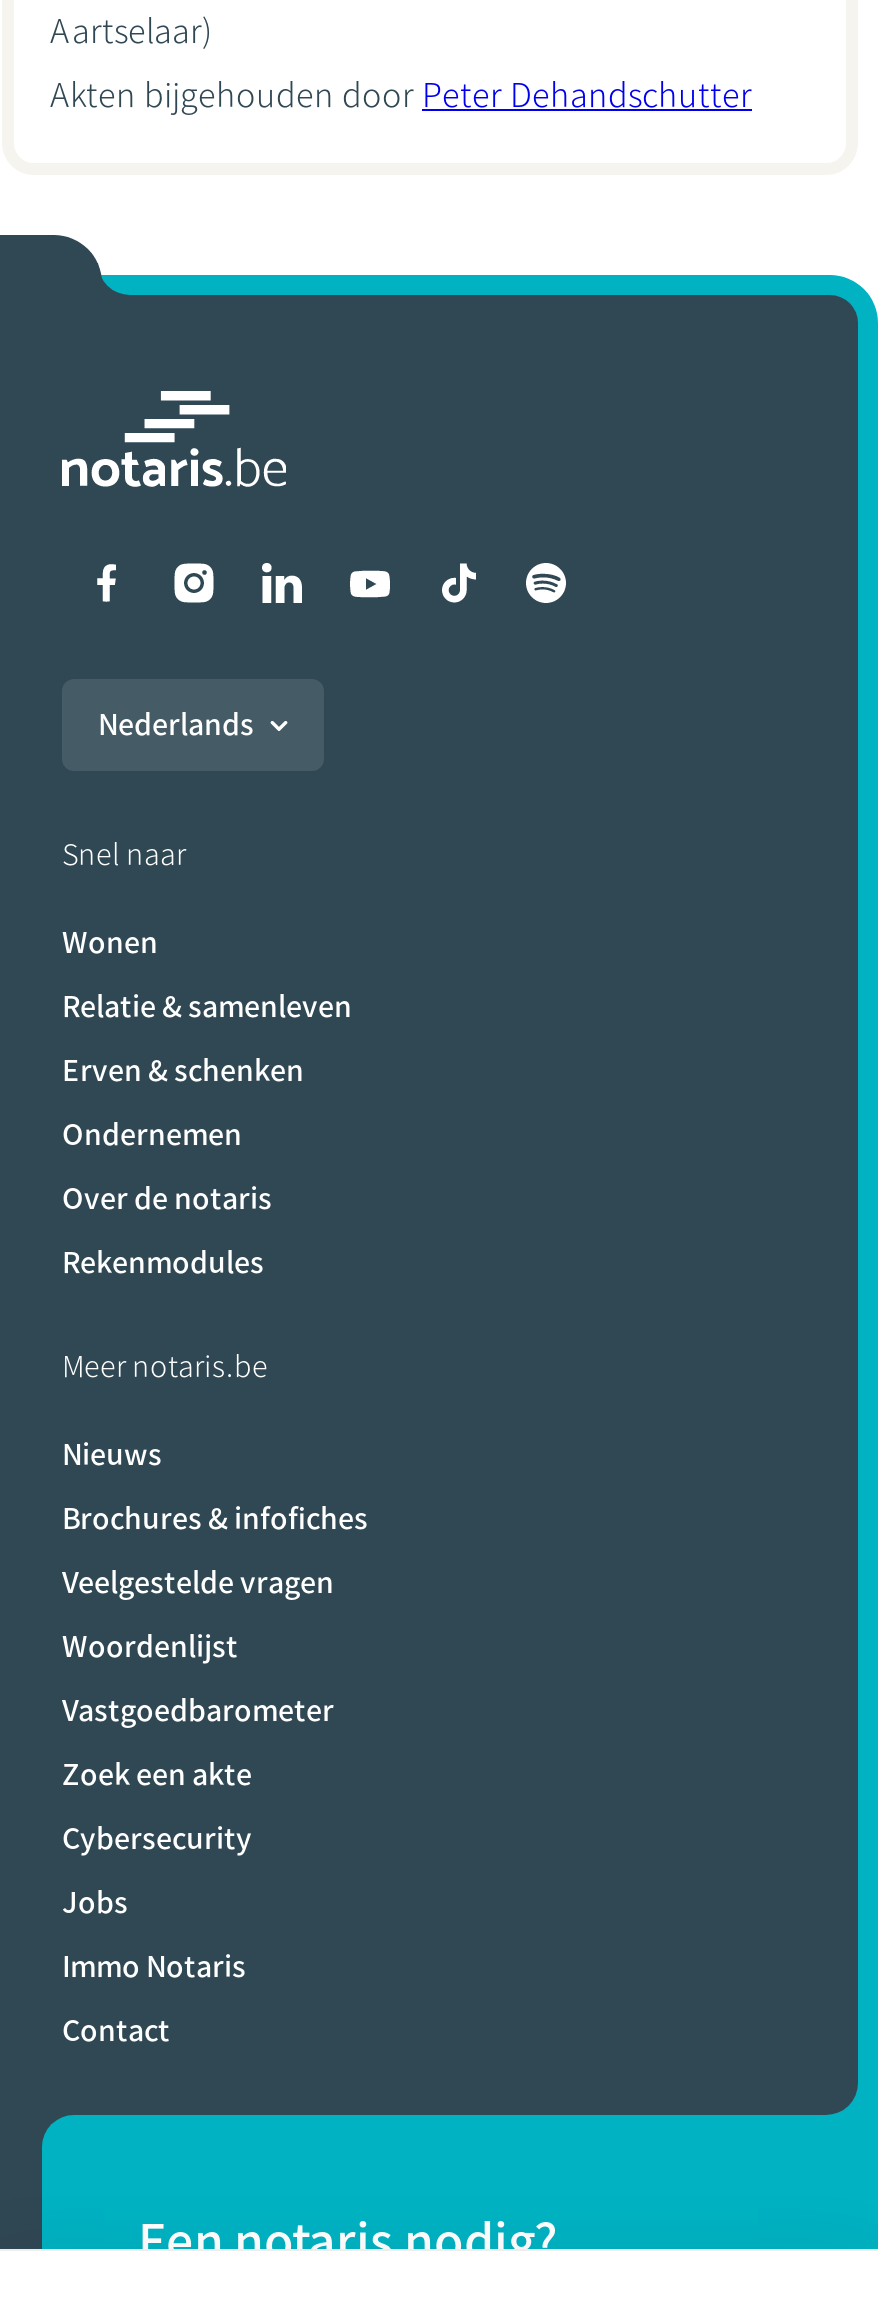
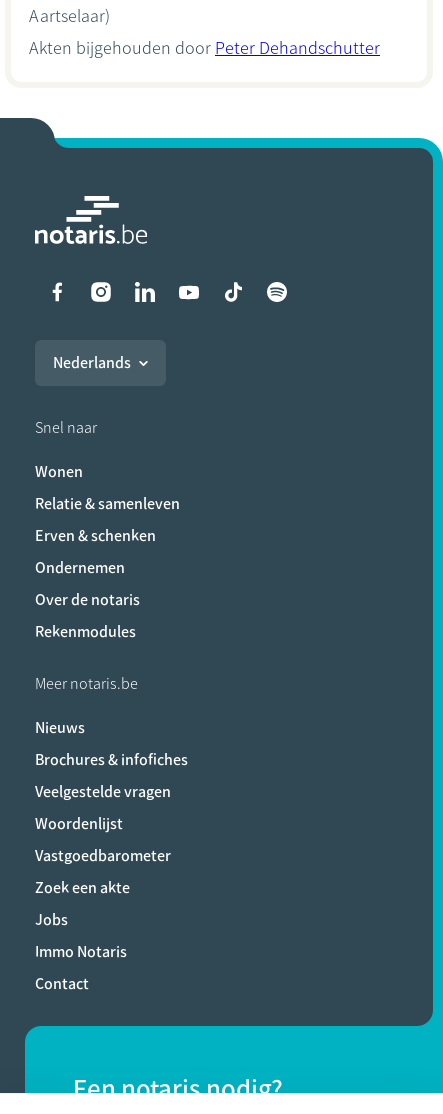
- Cybersecurity
